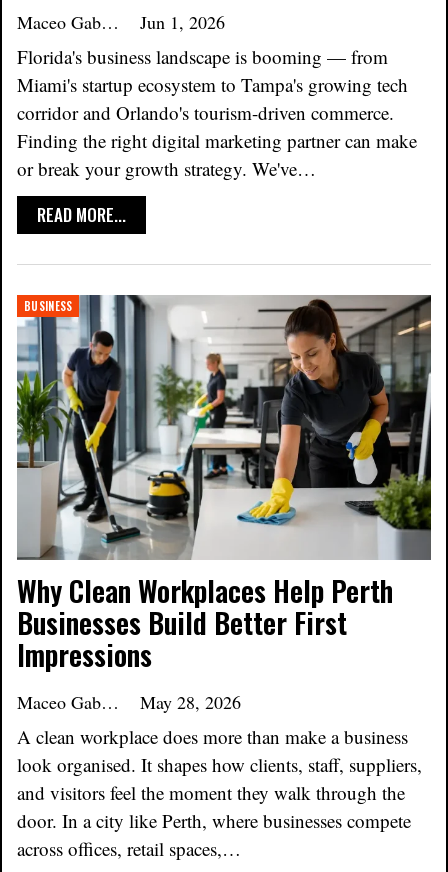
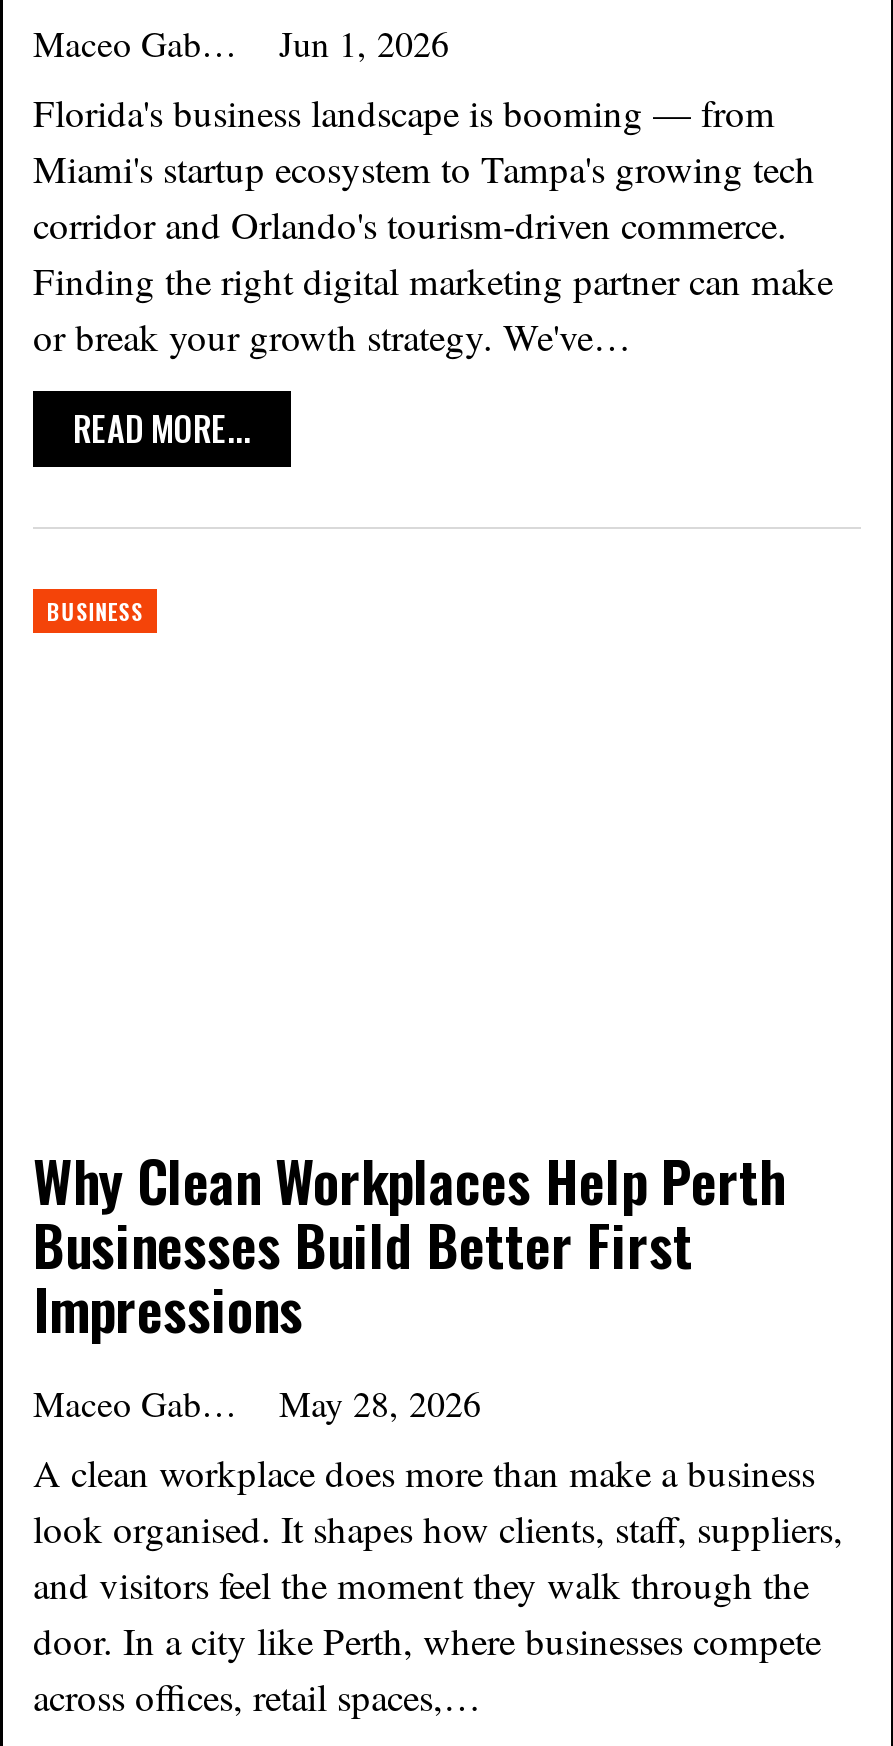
- [image]
